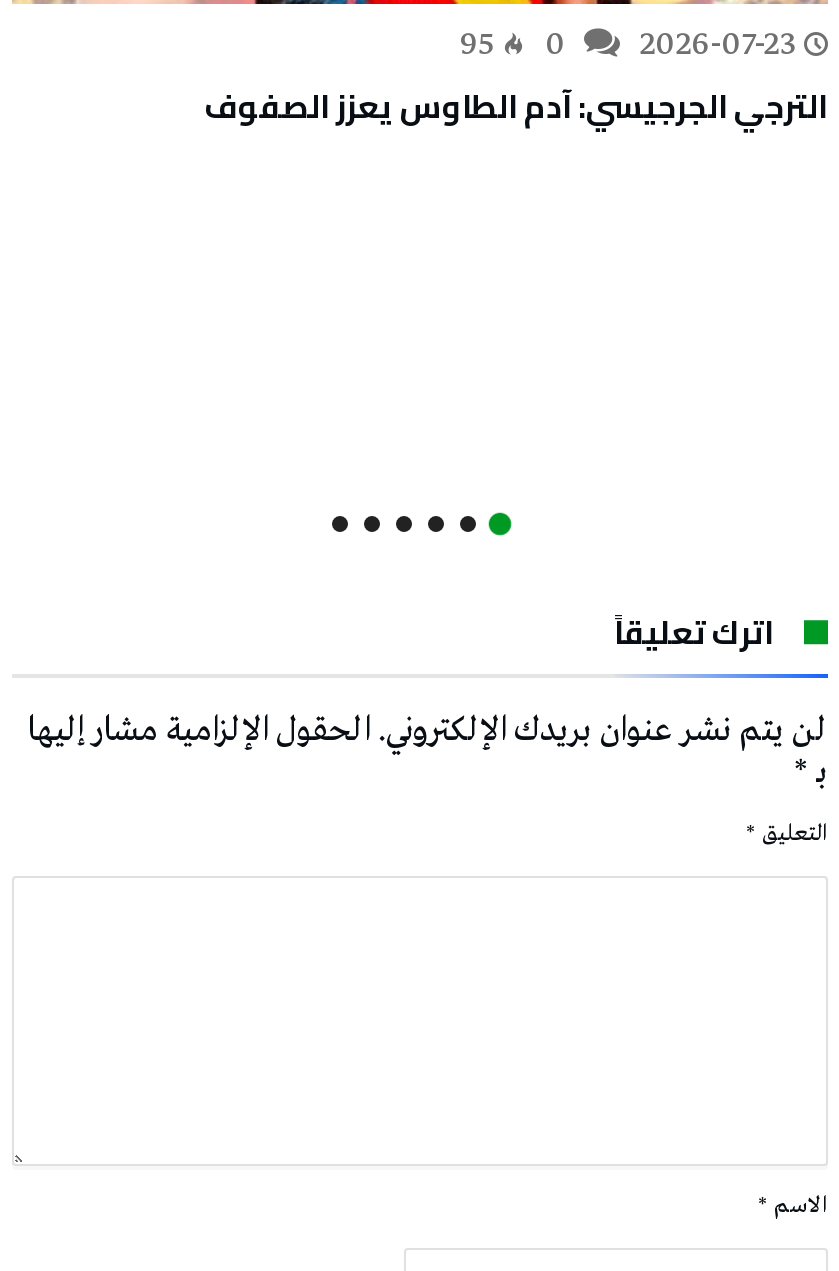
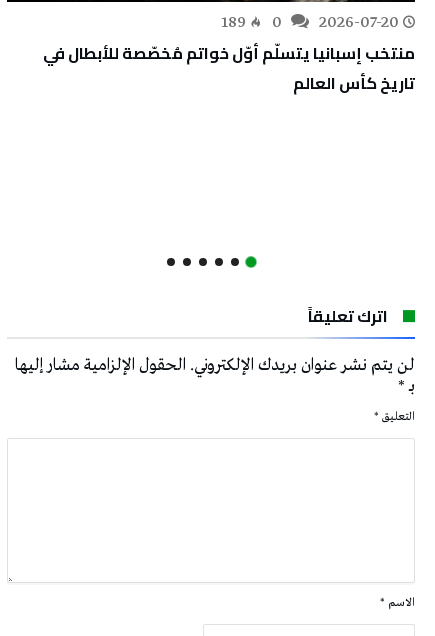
- 95
- الترجي الجرجيسي: آدم الطاوس يعزز الصفوف
+ 189
+ منتخب إسبانيا يتسلّم أوّل خواتم مُخصّصة للأبطال في
+ تاريخ كأس العالم

- 2026-07-23
+ 2026-07-20
